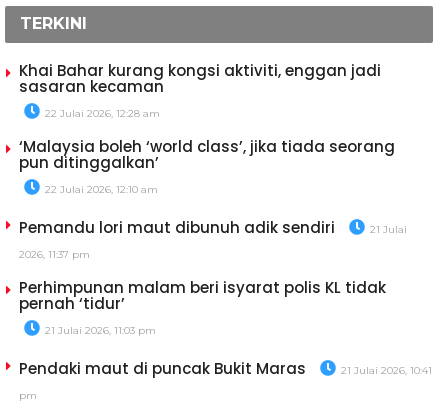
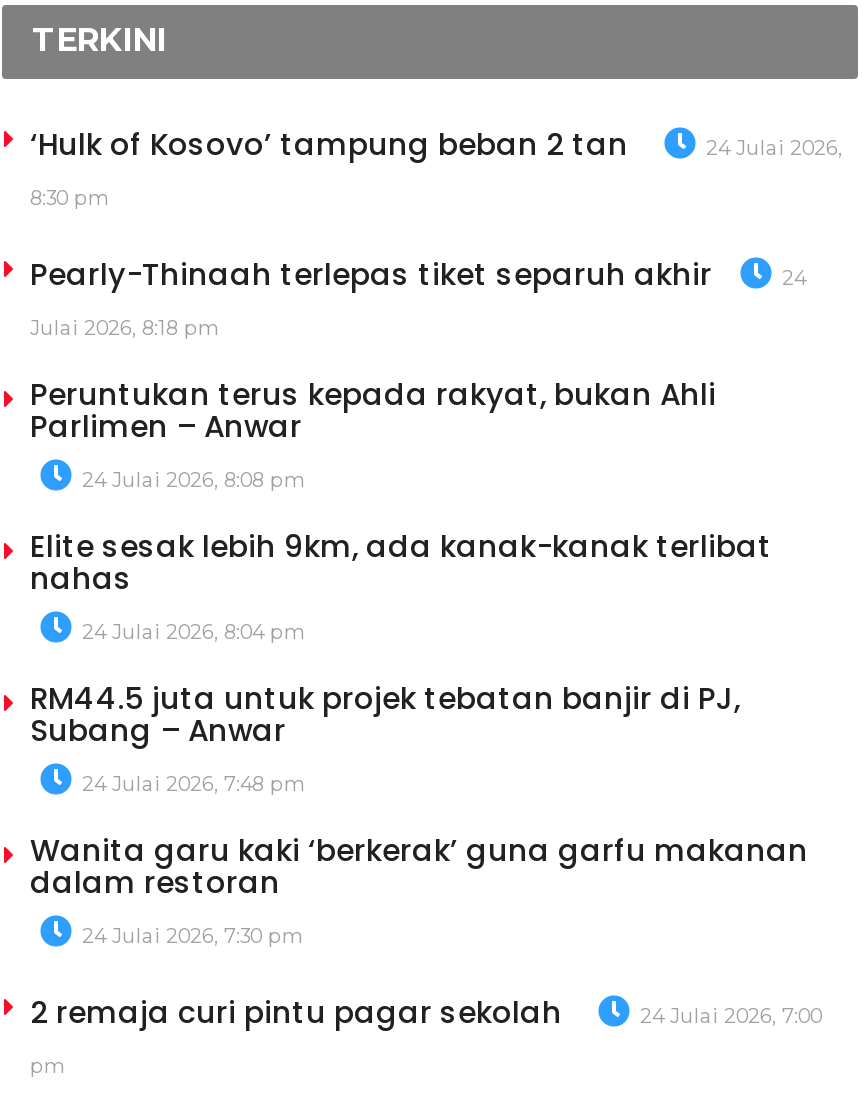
- Khai Bahar kurang kongsi aktiviti, enggan jadi
- sasaran kecaman
- 22 Julai 2026, 12:28 am
- ‘Malaysia boleh ‘world class’, jika tiada seorang
- pun ditinggalkan’
- 22 Julai 2026, 12:10 am
- Pemandu lori maut dibunuh adik sendiri
- 21 Julai
- 2026, 11:37 pm
- Perhimpunan malam beri isyarat polis KL tidak
- pernah ‘tidur’
- 21 Julai 2026, 11:03 pm
- Pendaki maut di puncak Bukit Maras
- 21 Julai 2026, 10:41
+ ‘Hulk of Kosovo’ tampung beban 2 tan
+ 24 Julai 2026,
+ 8:30 pm
+ Pearly-Thinaah terlepas tiket separuh akhir
+ 24
+ Julai 2026, 8:18 pm
+ Peruntukan terus kepada rakyat, bukan Ahli
+ Parlimen – Anwar
+ 24 Julai 2026, 8:08 pm
+ Elite sesak lebih 9km, ada kanak-kanak terlibat
+ nahas
+ 24 Julai 2026, 8:04 pm
+ RM44.5 juta untuk projek tebatan banjir di PJ,
+ Subang – Anwar
+ 24 Julai 2026, 7:48 pm
+ Wanita garu kaki ‘berkerak’ guna garfu makanan
+ dalam restoran
+ 24 Julai 2026, 7:30 pm
+ 2 remaja curi pintu pagar sekolah
+ 24 Julai 2026, 7:00
